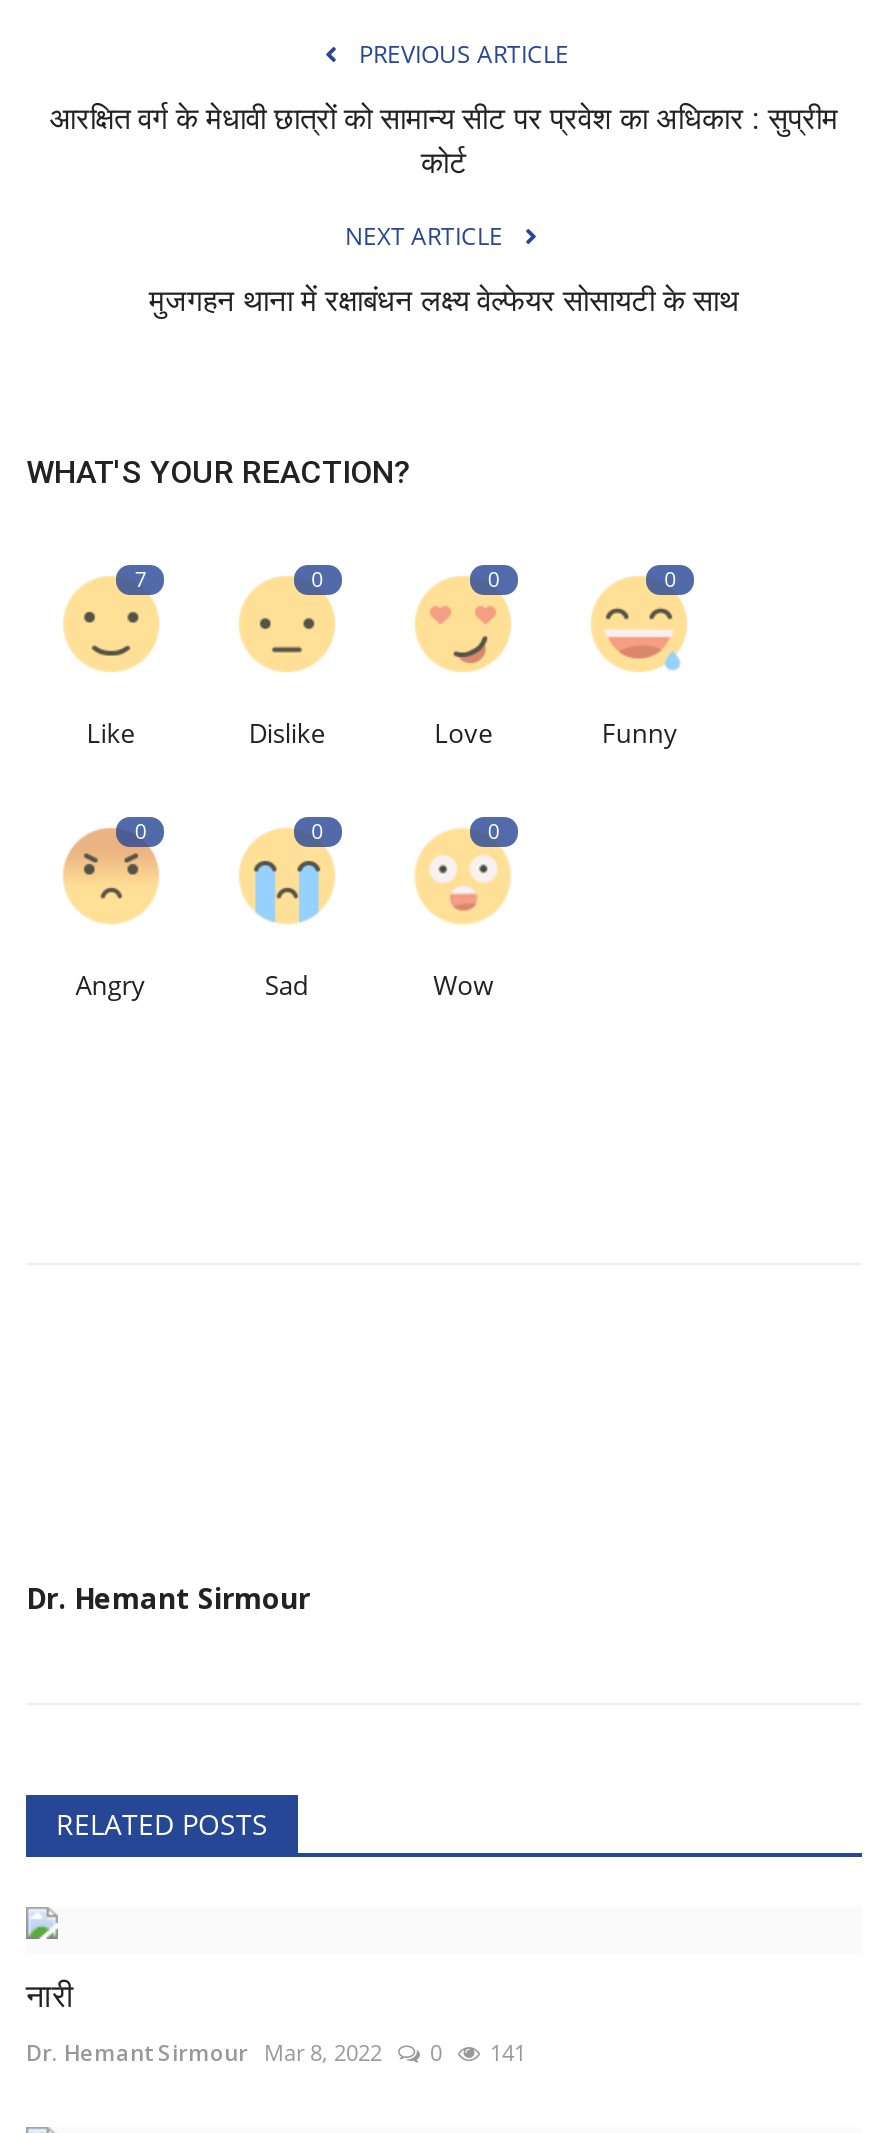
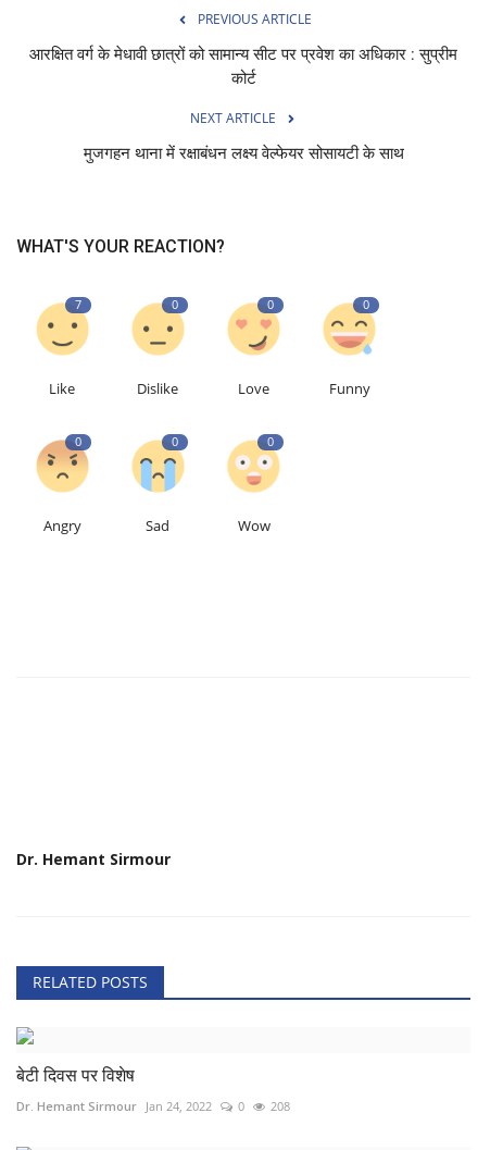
- नारी
+ बेटी दिवस पर विशेष

- Dr. Hemant Sirmour Mar 8, 2022
+ Dr. Hemant Sirmour Jan 24, 2022

- 141
+ 208
